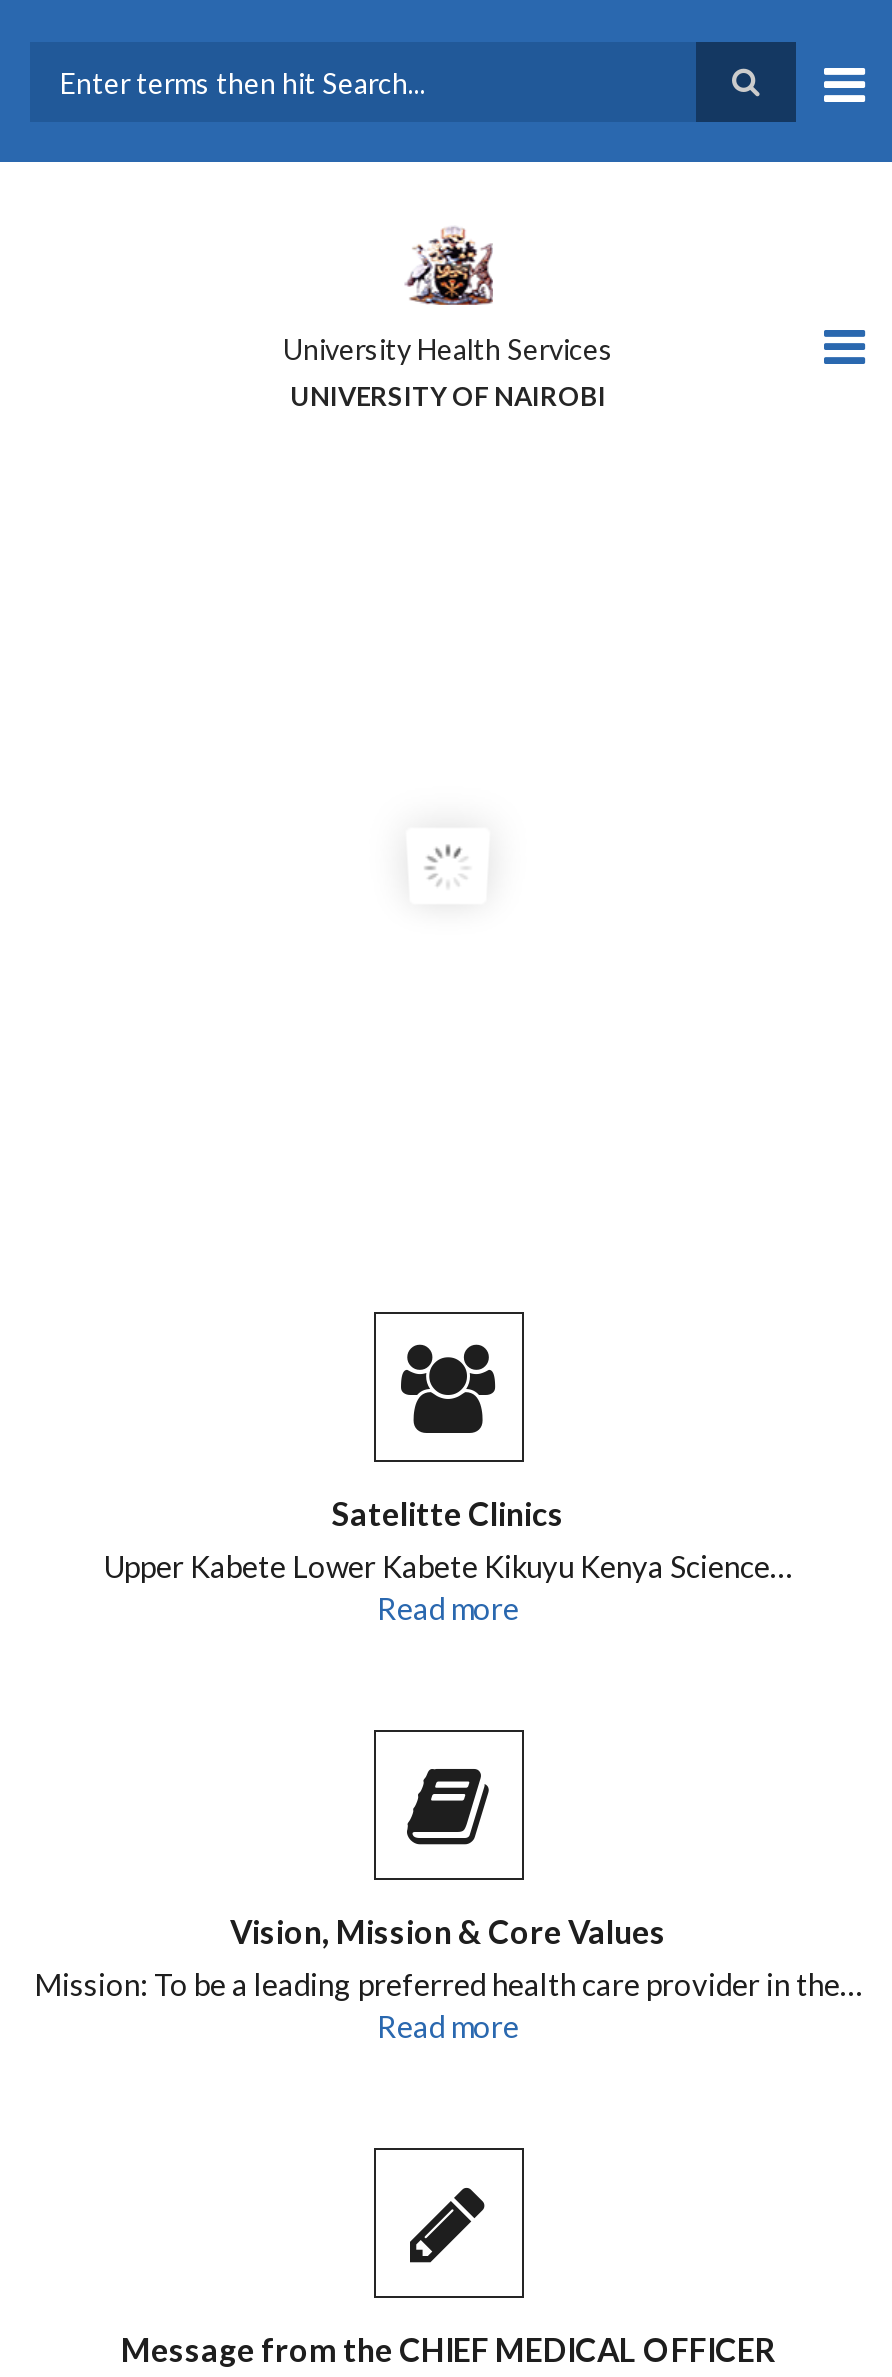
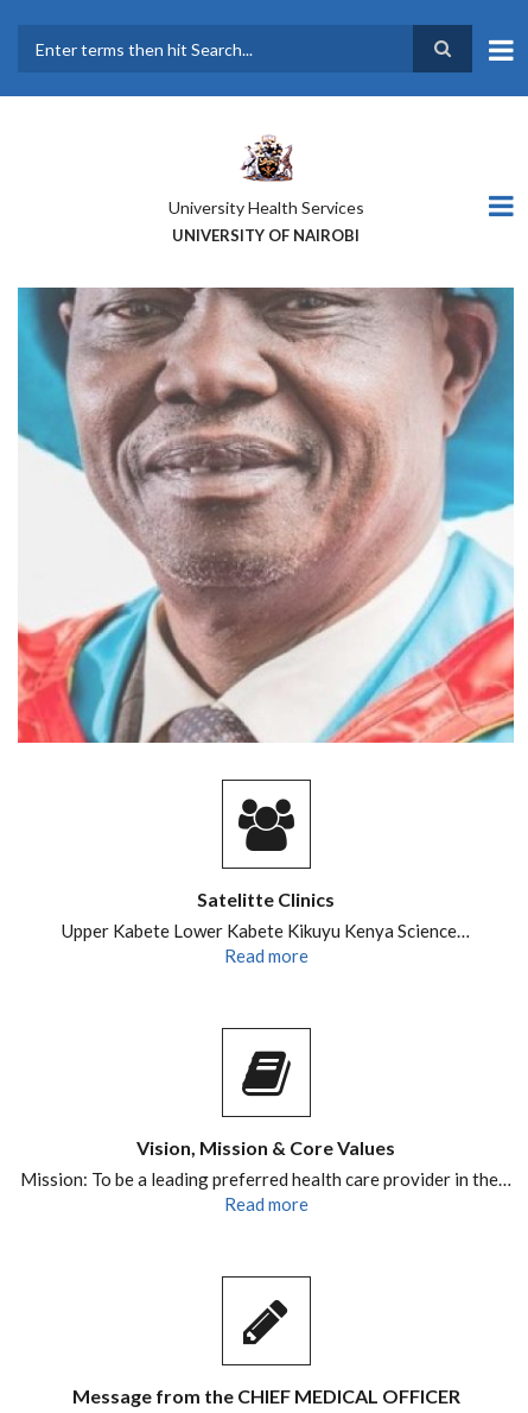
+ [image]
